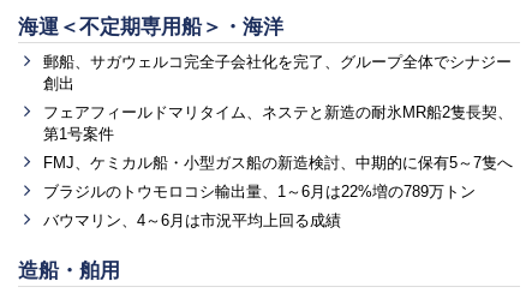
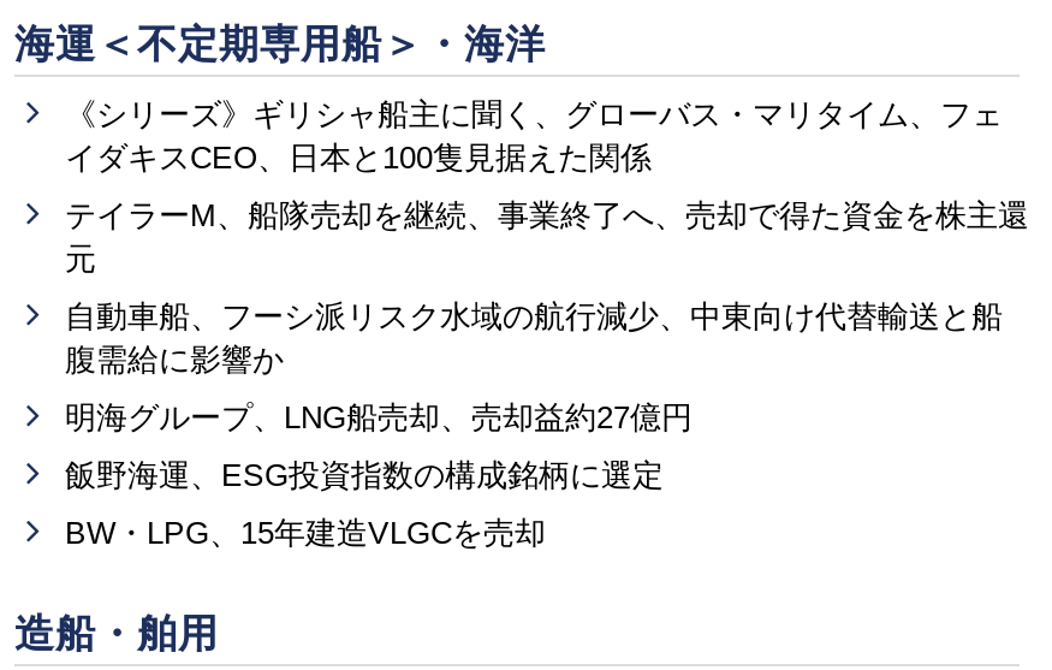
- 郵船、サガウェルコ完全子会社化を完了、グループ全体でシナジー
- 創出
- フェアフィールドマリタイム、ネステと新造の耐氷MR船2隻長契、
- 第1号案件
- FMJ、ケミカル船・小型ガス船の新造検討、中期的に保有5～7隻へ
- ブラジルのトウモロコシ輸出量、1～6月は22%増の789万トン
- バウマリン、4～6月は市況平均上回る成績
+ 《シリーズ》ギリシャ船主に聞く、グローバス・マリタイム、フェ
+ イダキスCEO、日本と100隻見据えた関係
+ テイラーM、船隊売却を継続、事業終了へ、売却で得た資金を株主還
+ 元
+ 自動車船、フーシ派リスク水域の航行減少、中東向け代替輸送と船
+ 腹需給に影響か
+ 明海グループ、LNG船売却、売却益約27億円
+ 飯野海運、ESG投資指数の構成銘柄に選定
+ BW・LPG、15年建造VLGCを売却
